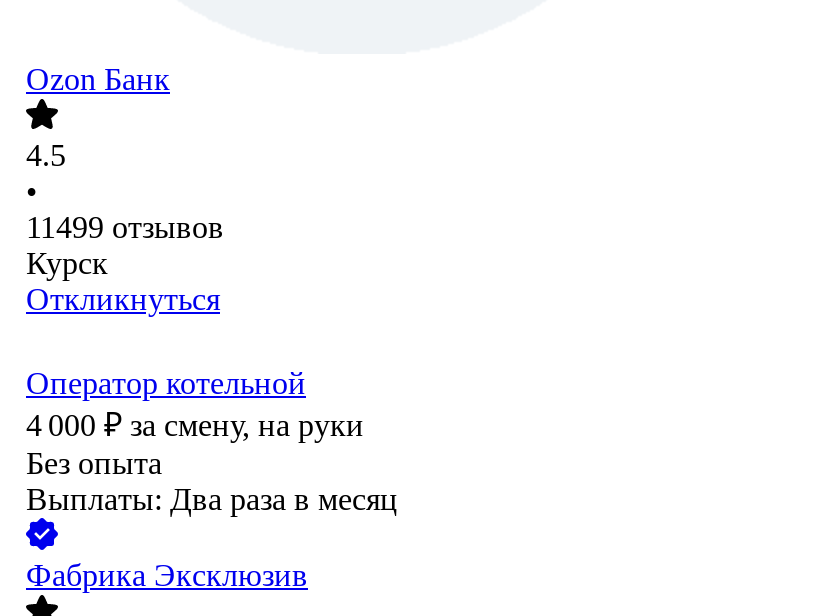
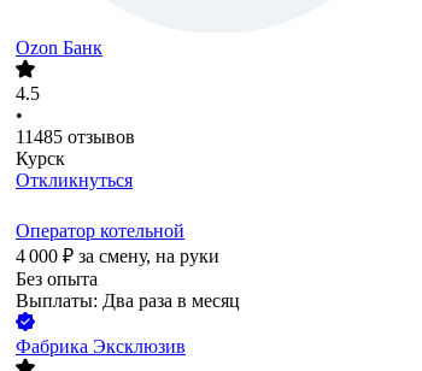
- 11499 отзывов
+ 11485 отзывов
